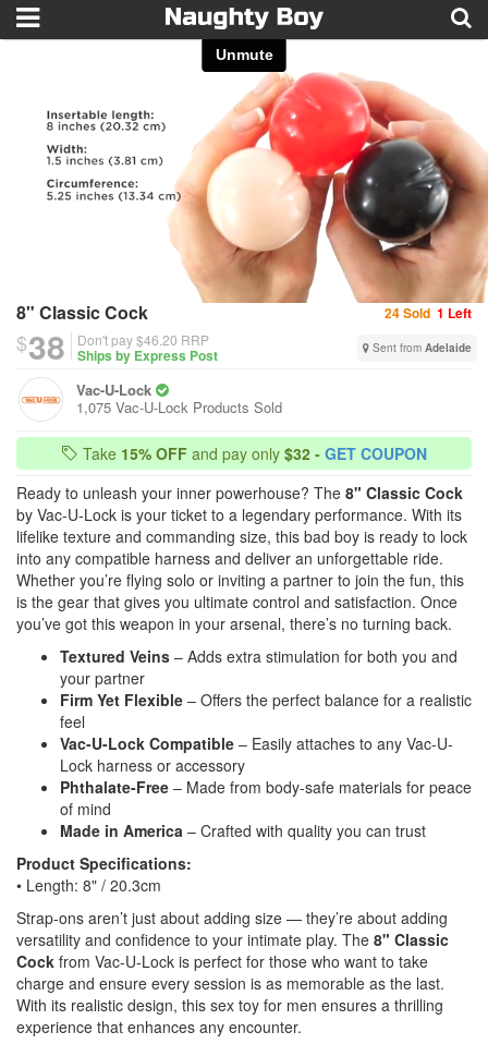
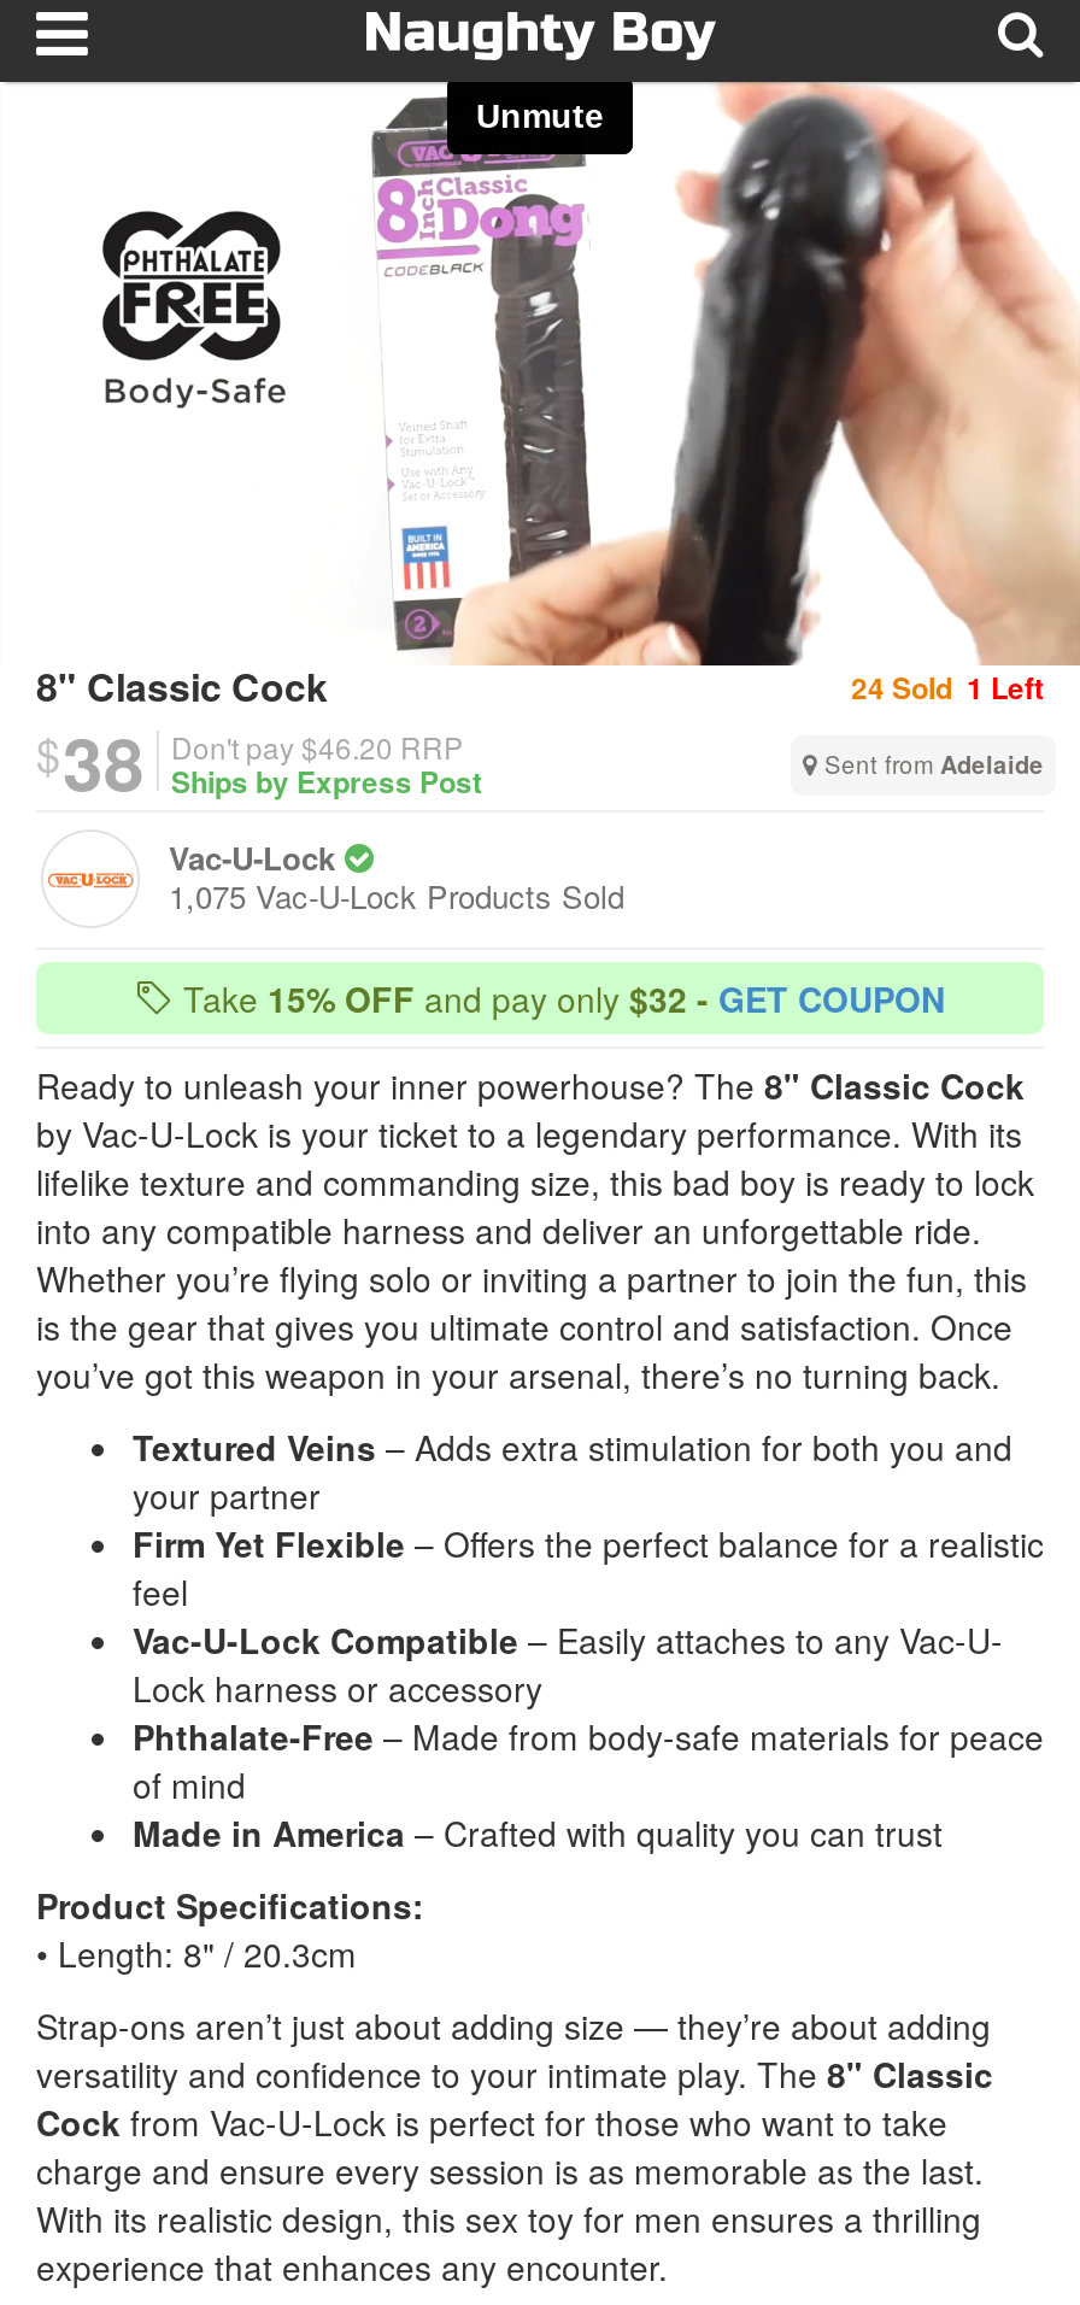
- [image]
+ [image]
